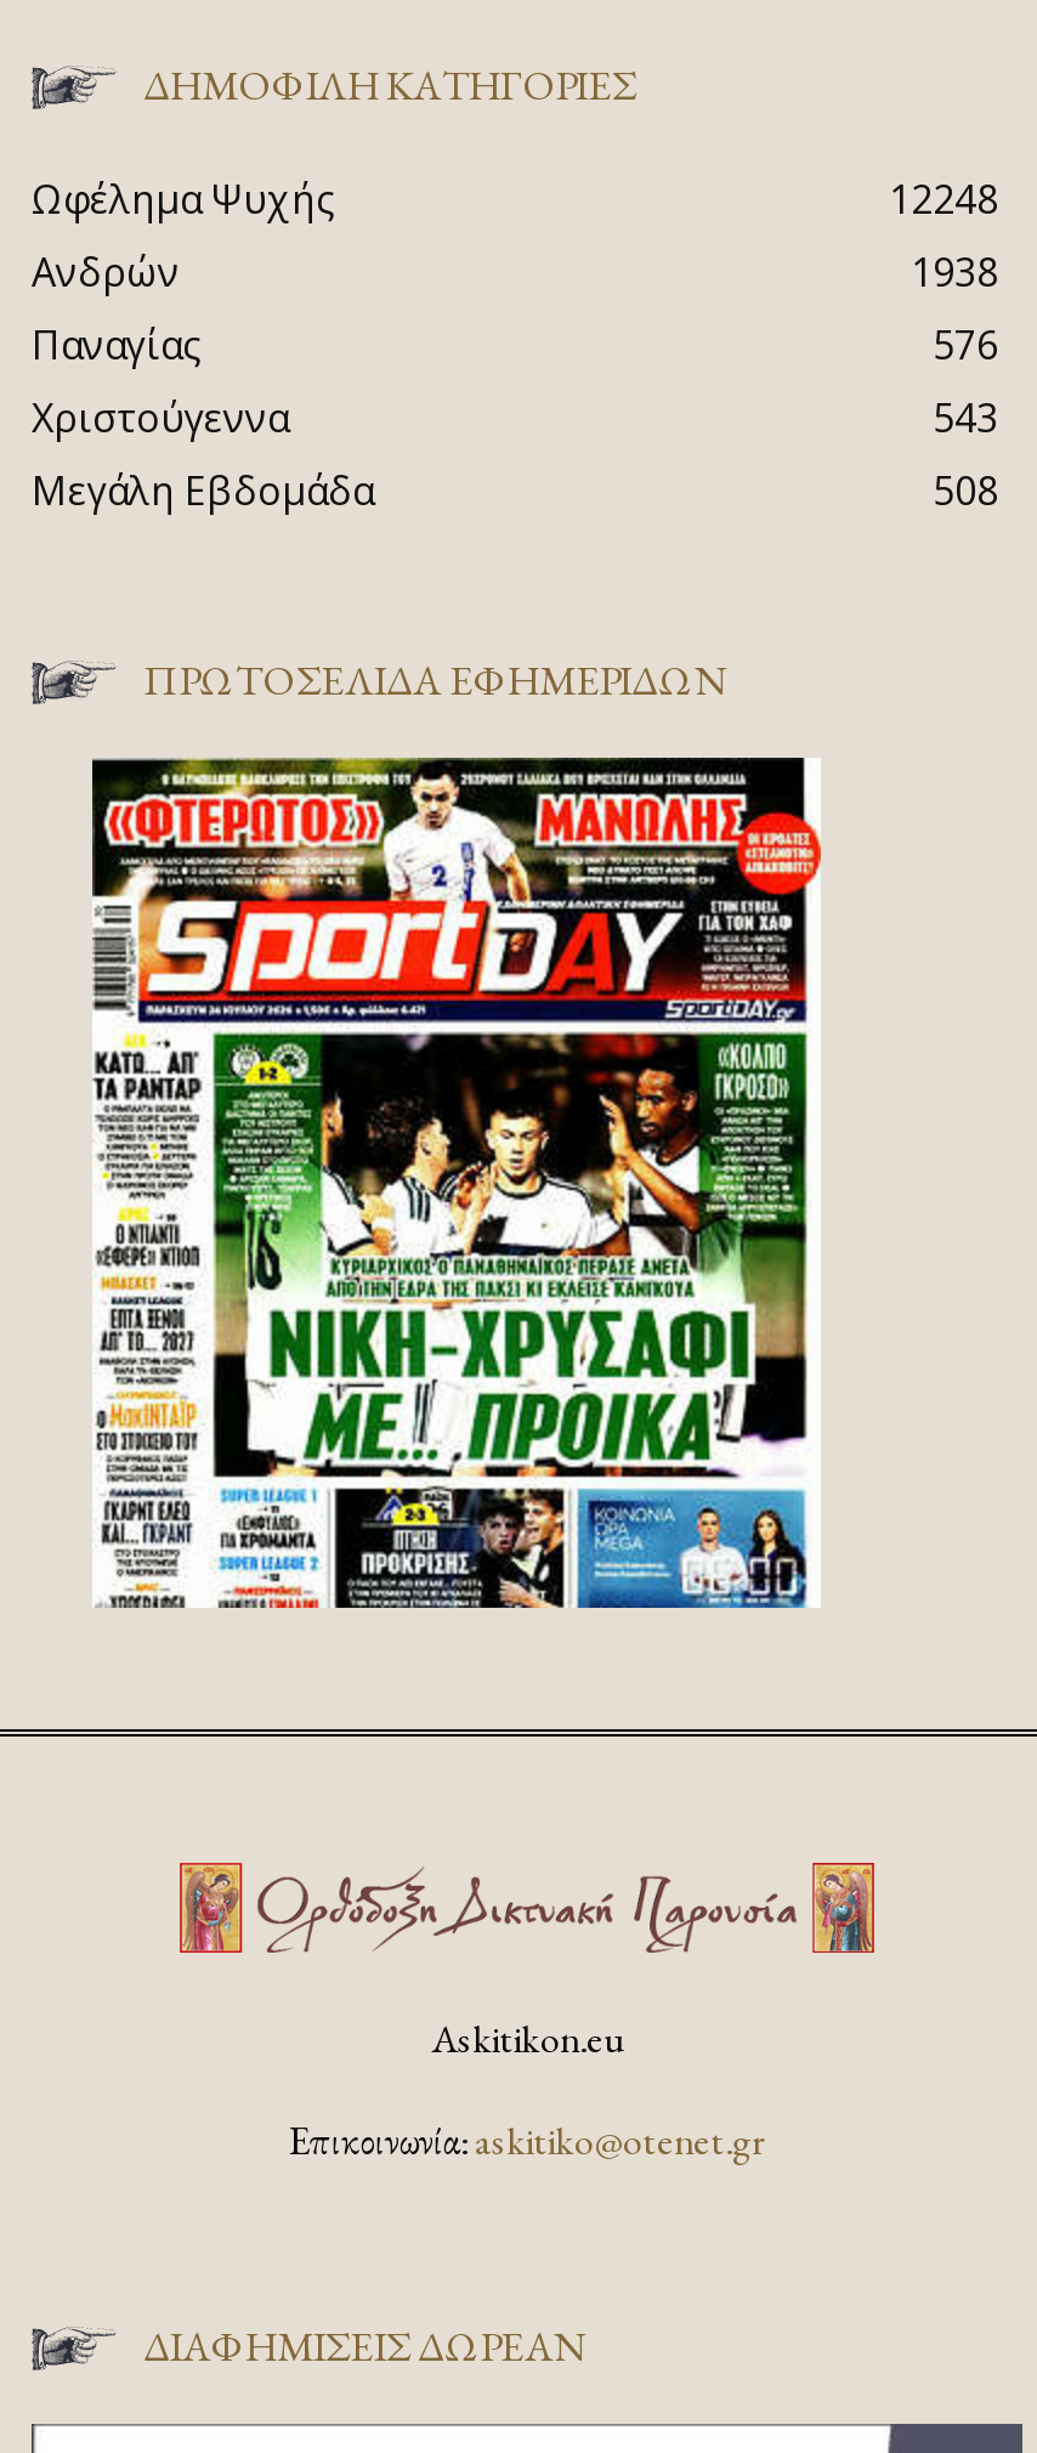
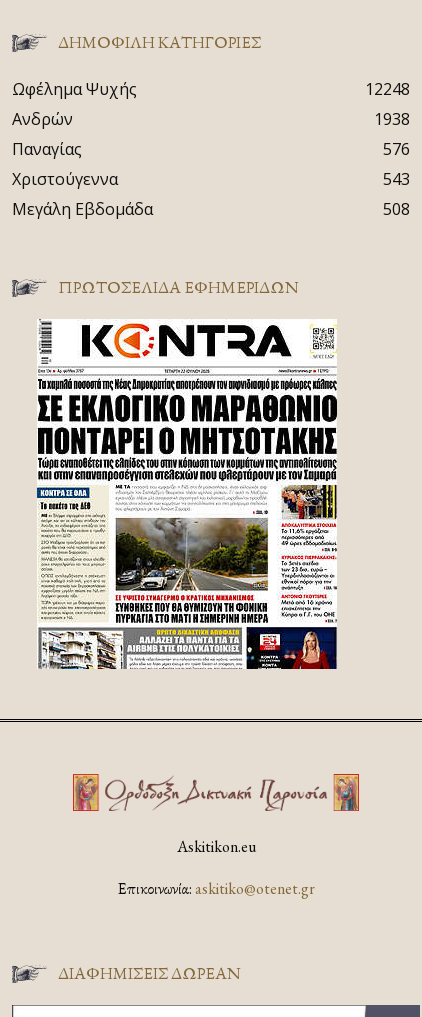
- [image]
+ [image]
